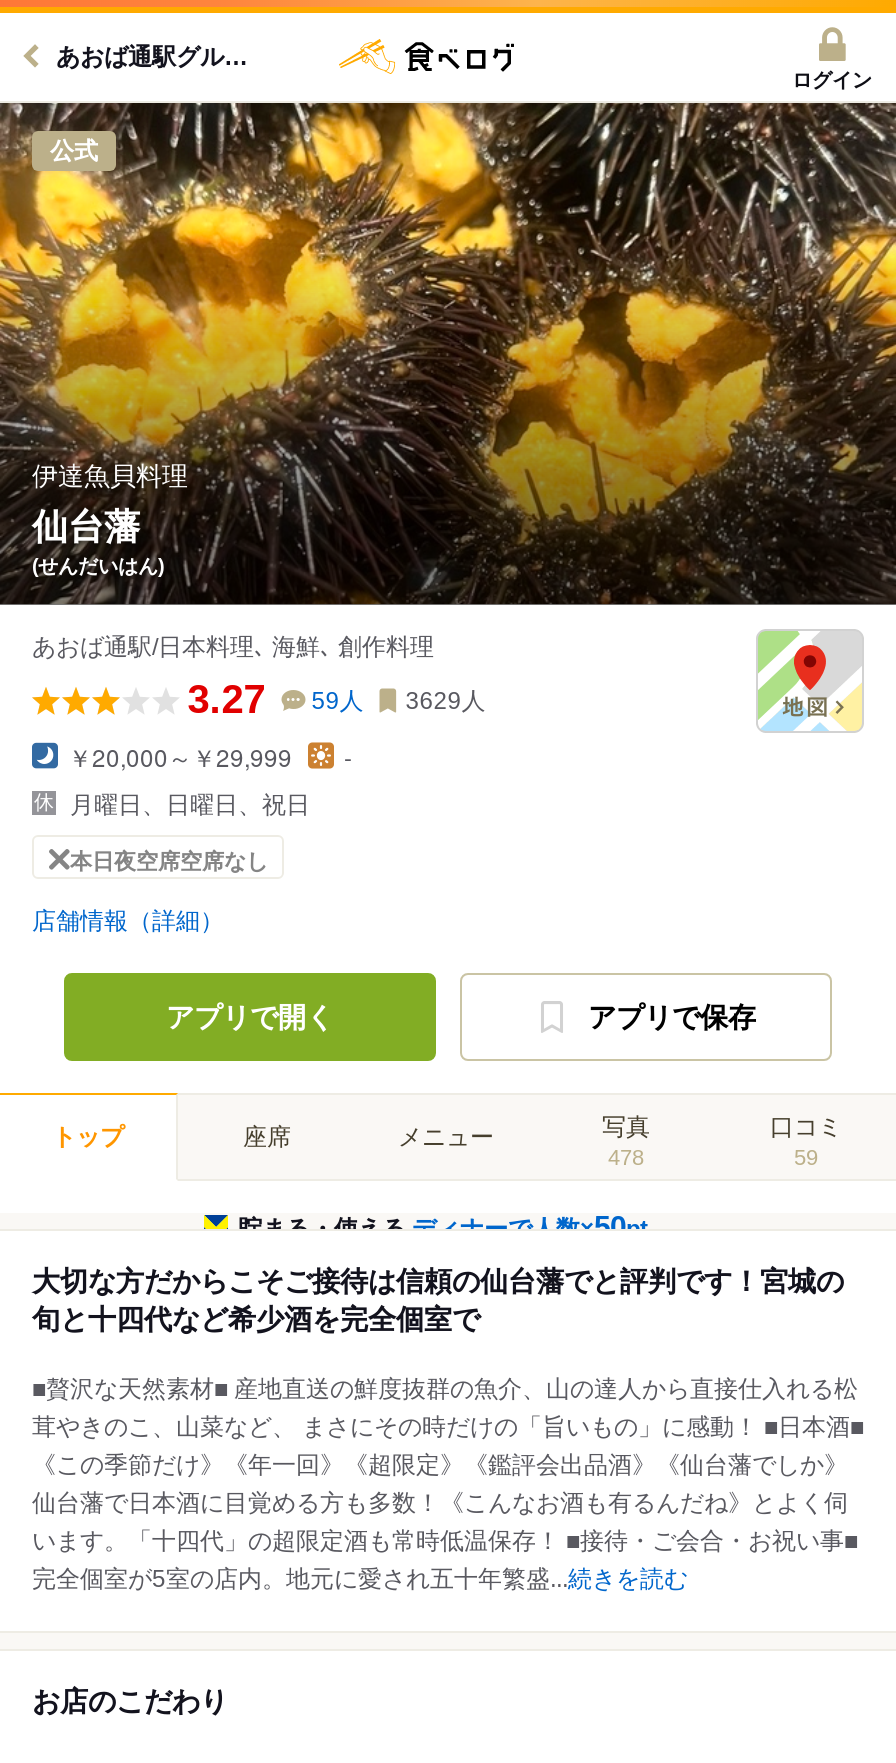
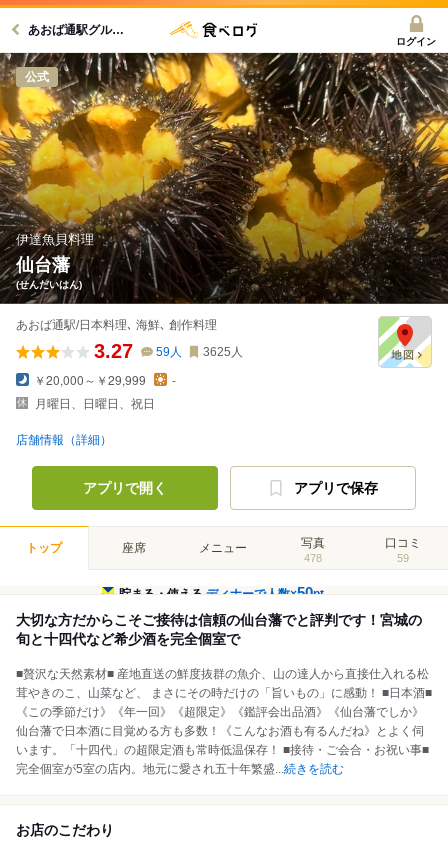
- 3.27 59人 3629人
+ 3.27 59人 3625人

- 本日夜空席空席なし
